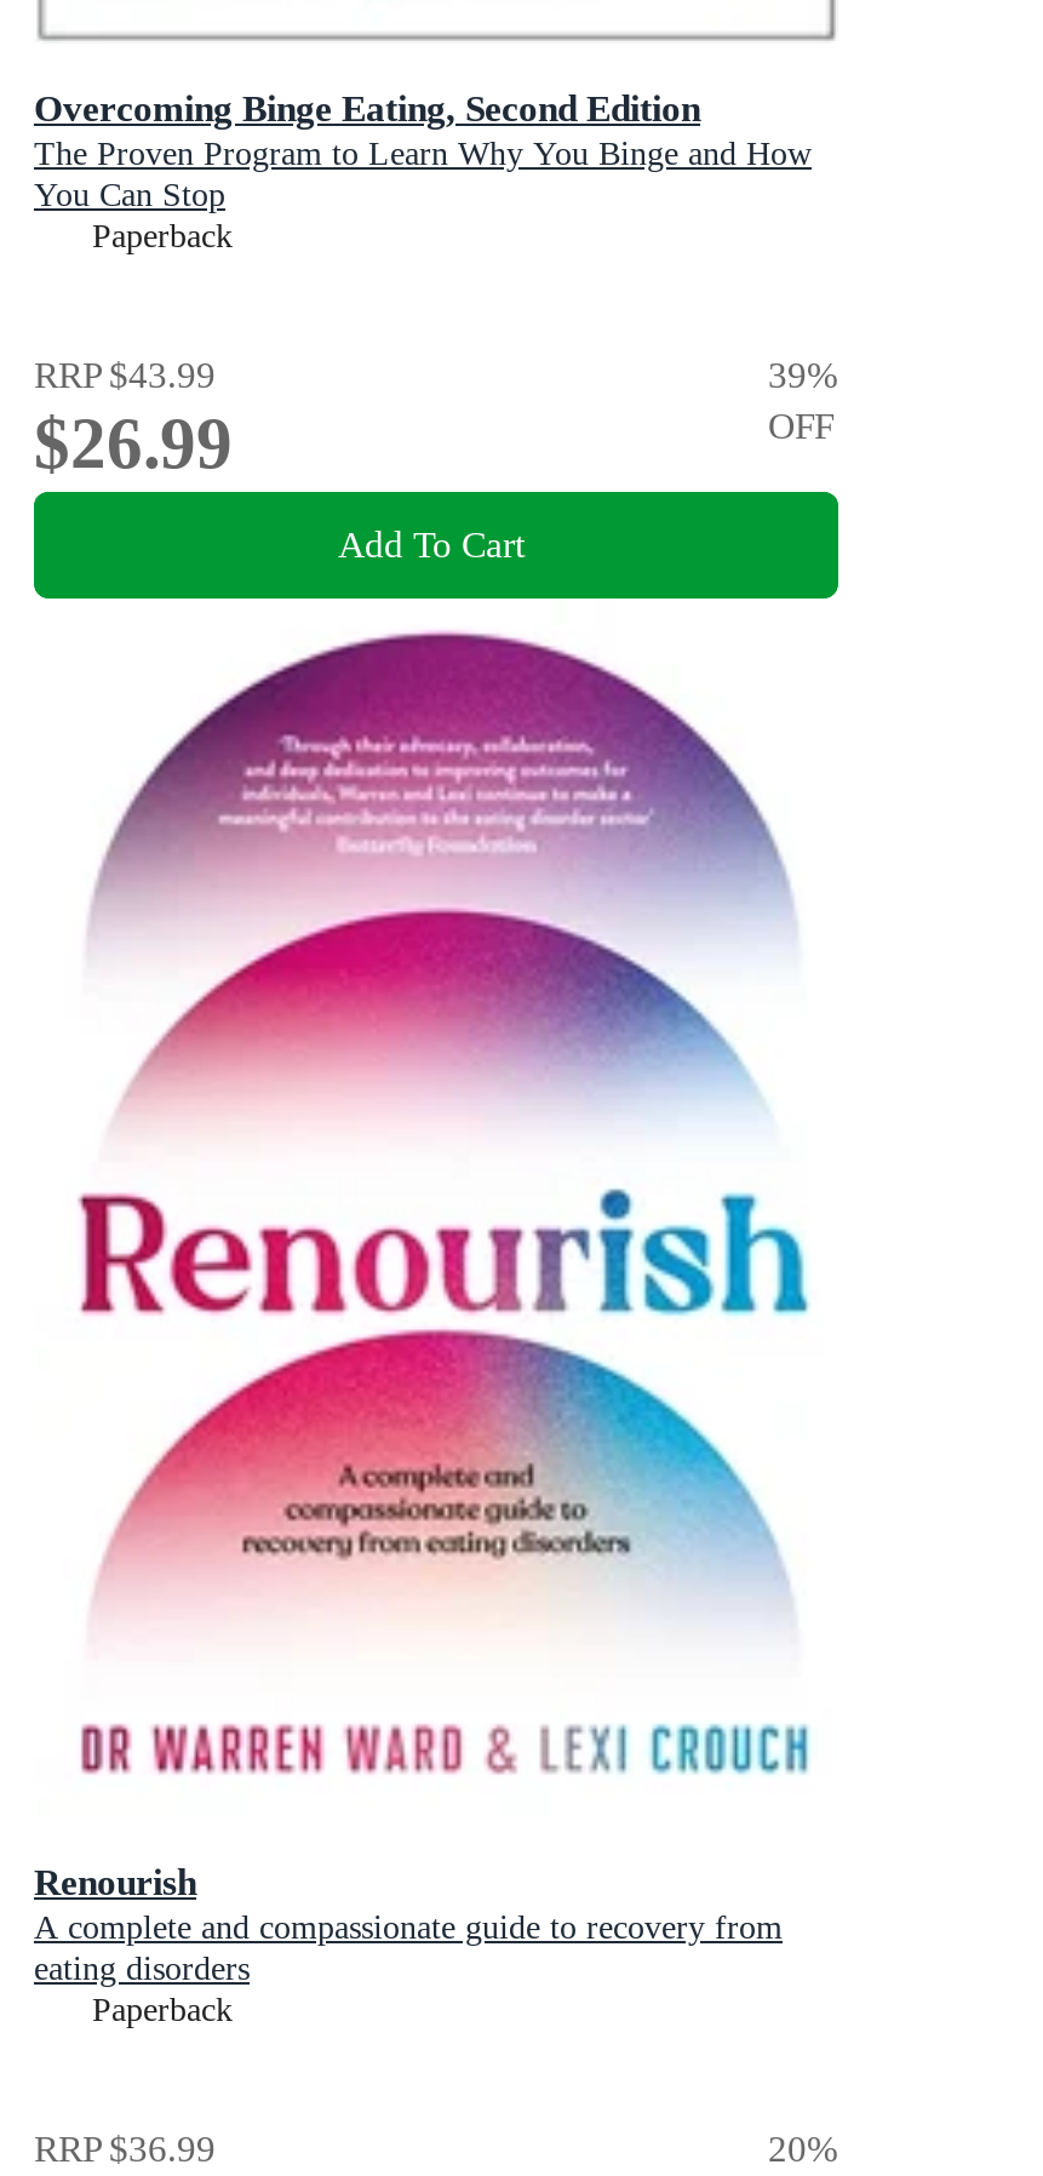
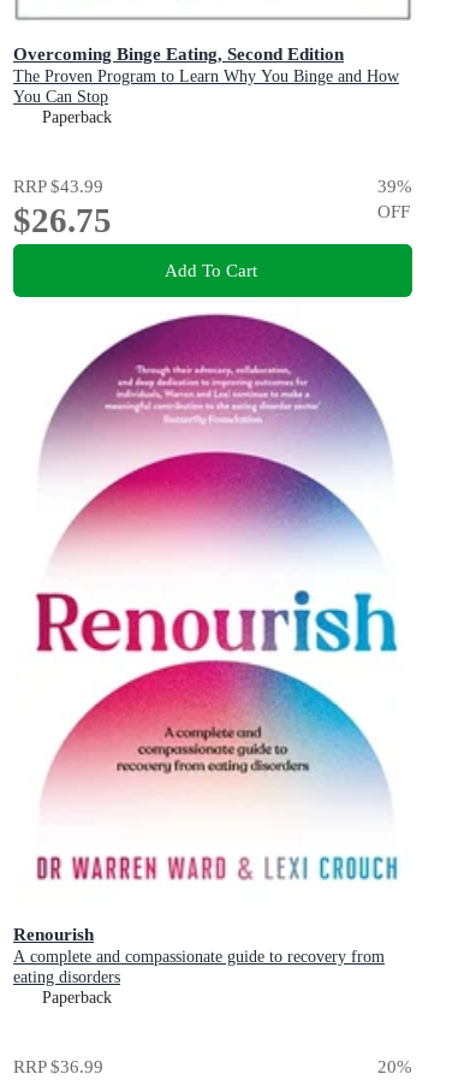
- $26.99
+ $26.75
